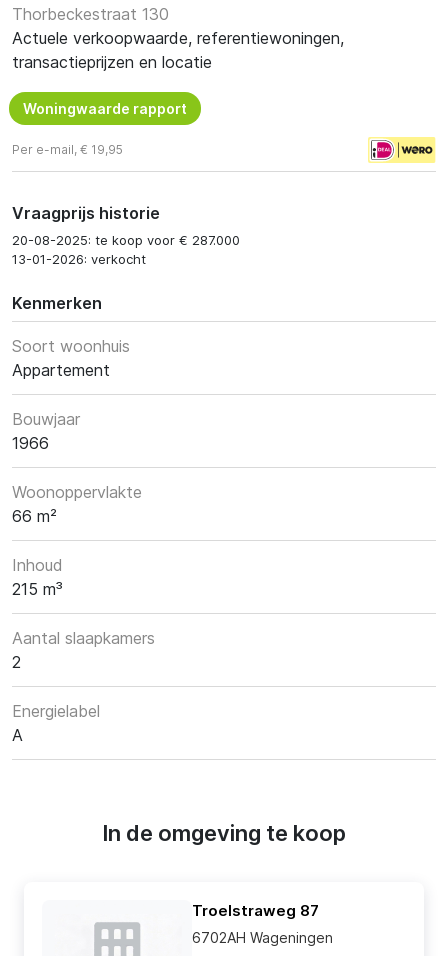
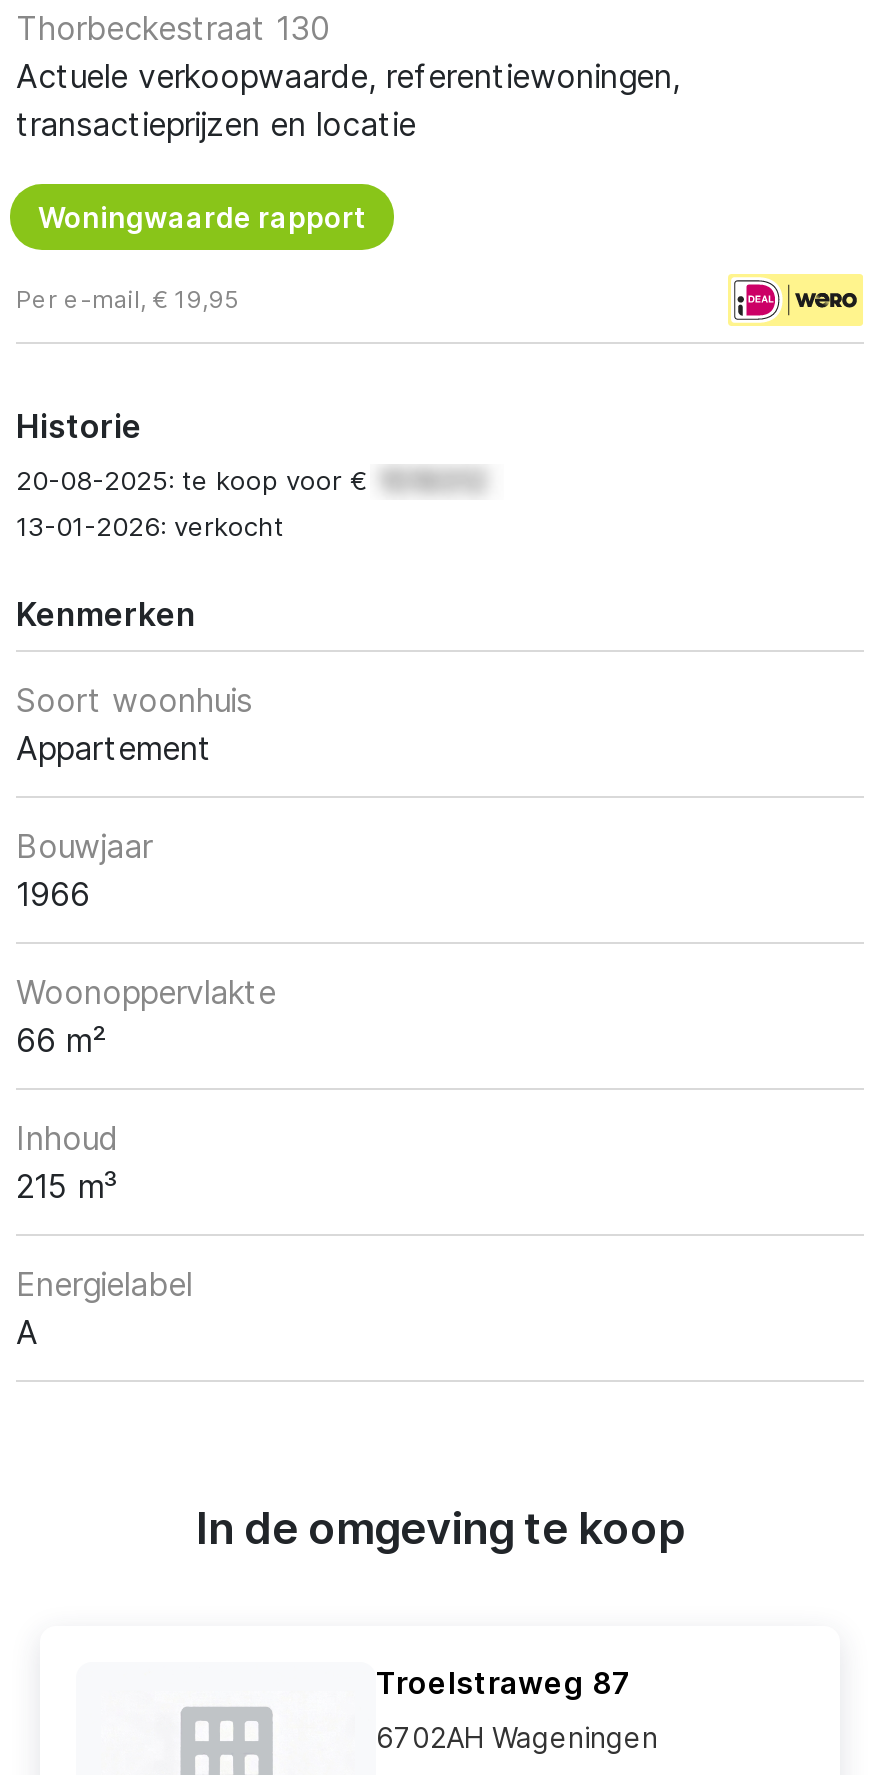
- Vraagprijs historie
- 20-08-2025: te koop voor € 287.000
+ Historie
+ 20-08-2025: te koop voor €

- Aantal slaapkamers
- 2
